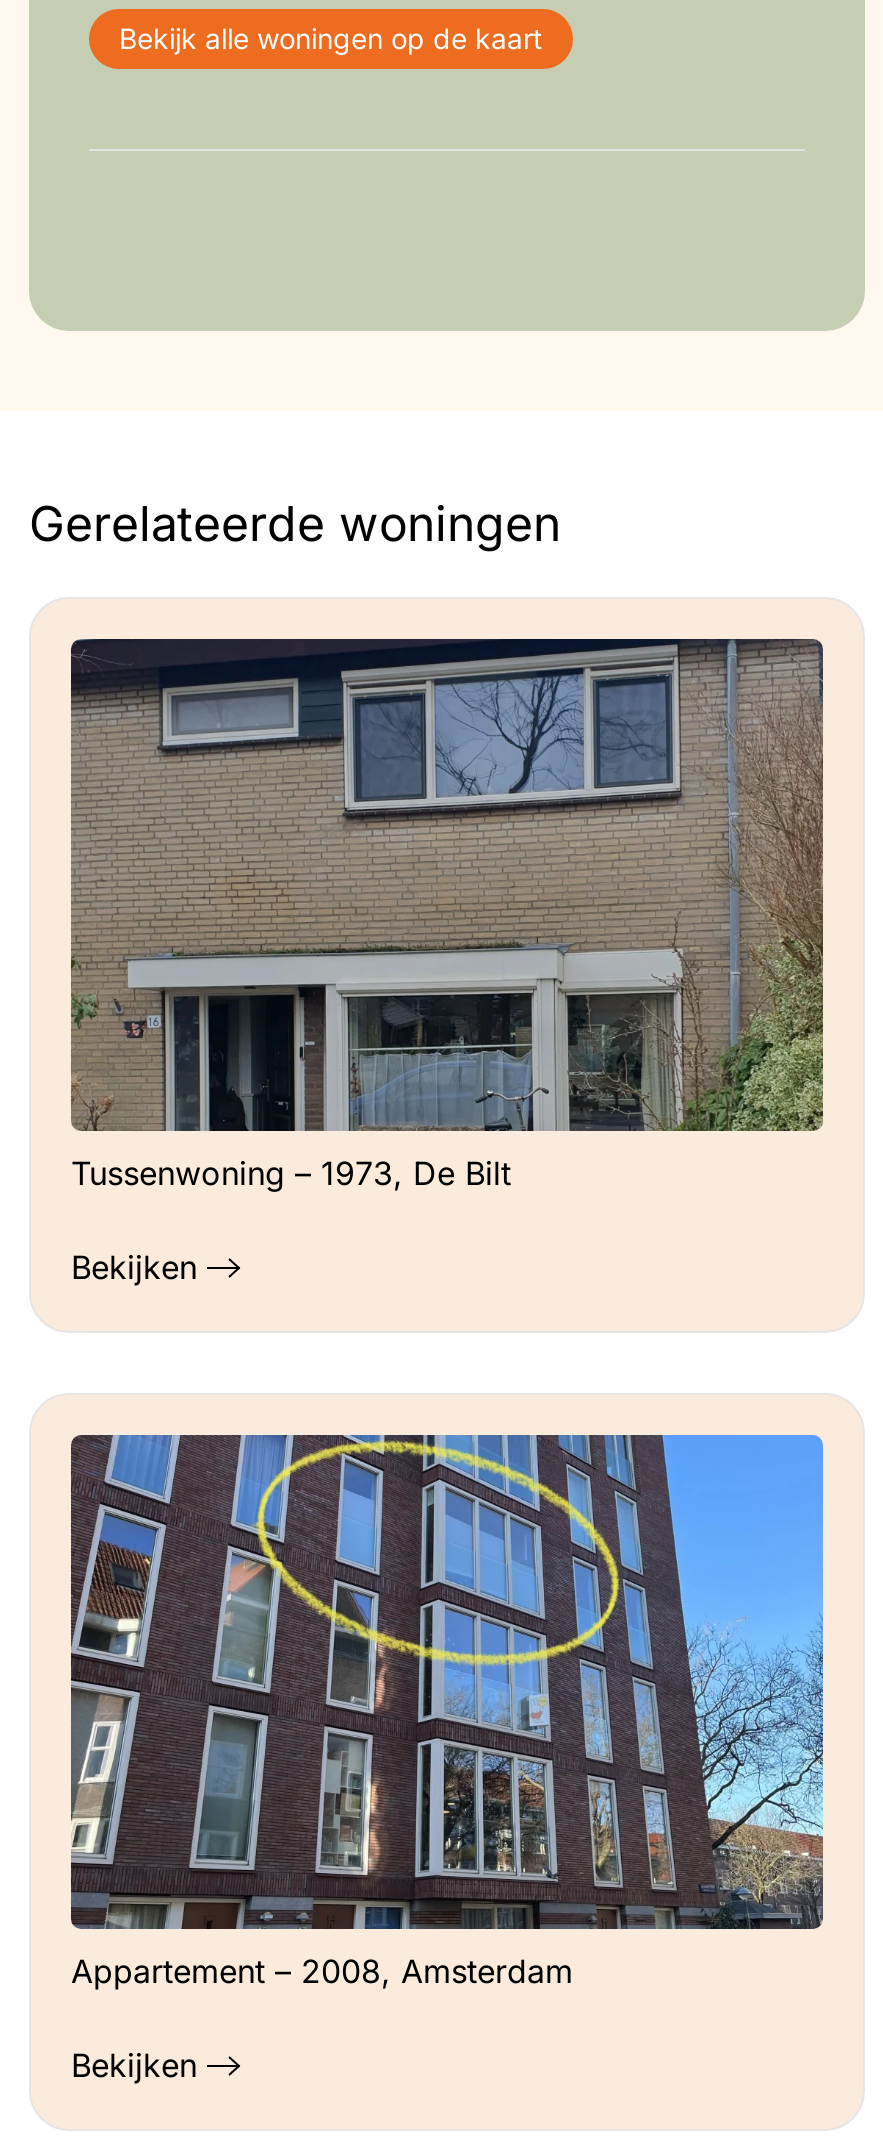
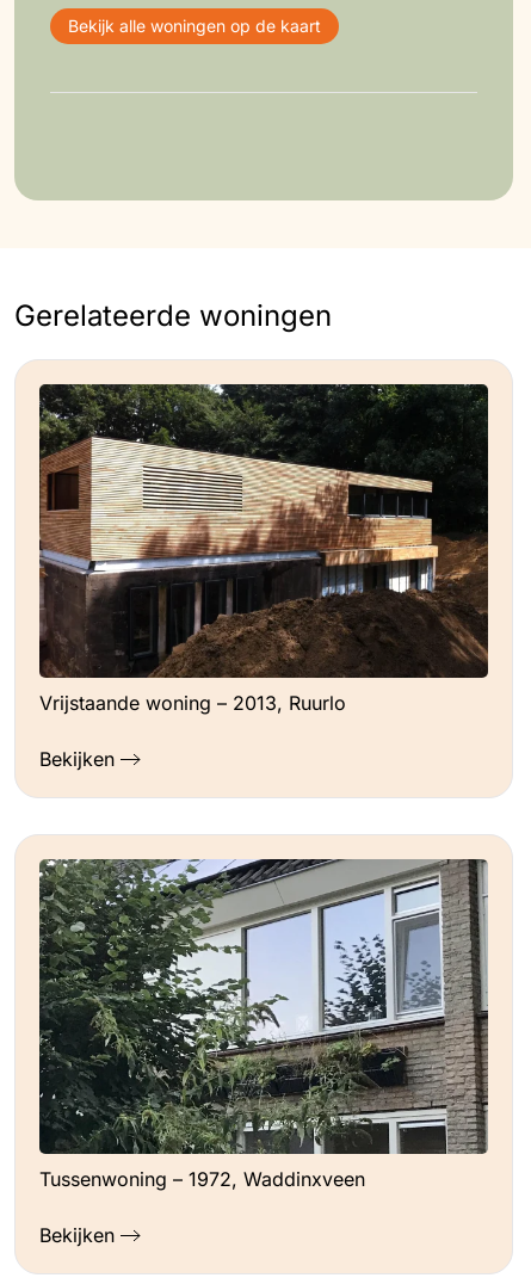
- [image]
- Tussenwoning – 1973, De Bilt
+ [image]
+ Vrijstaande woning – 2013, Ruurlo

- [image]
- Appartement – 2008, Amsterdam
+ [image]
+ Tussenwoning – 1972, Waddinxveen
